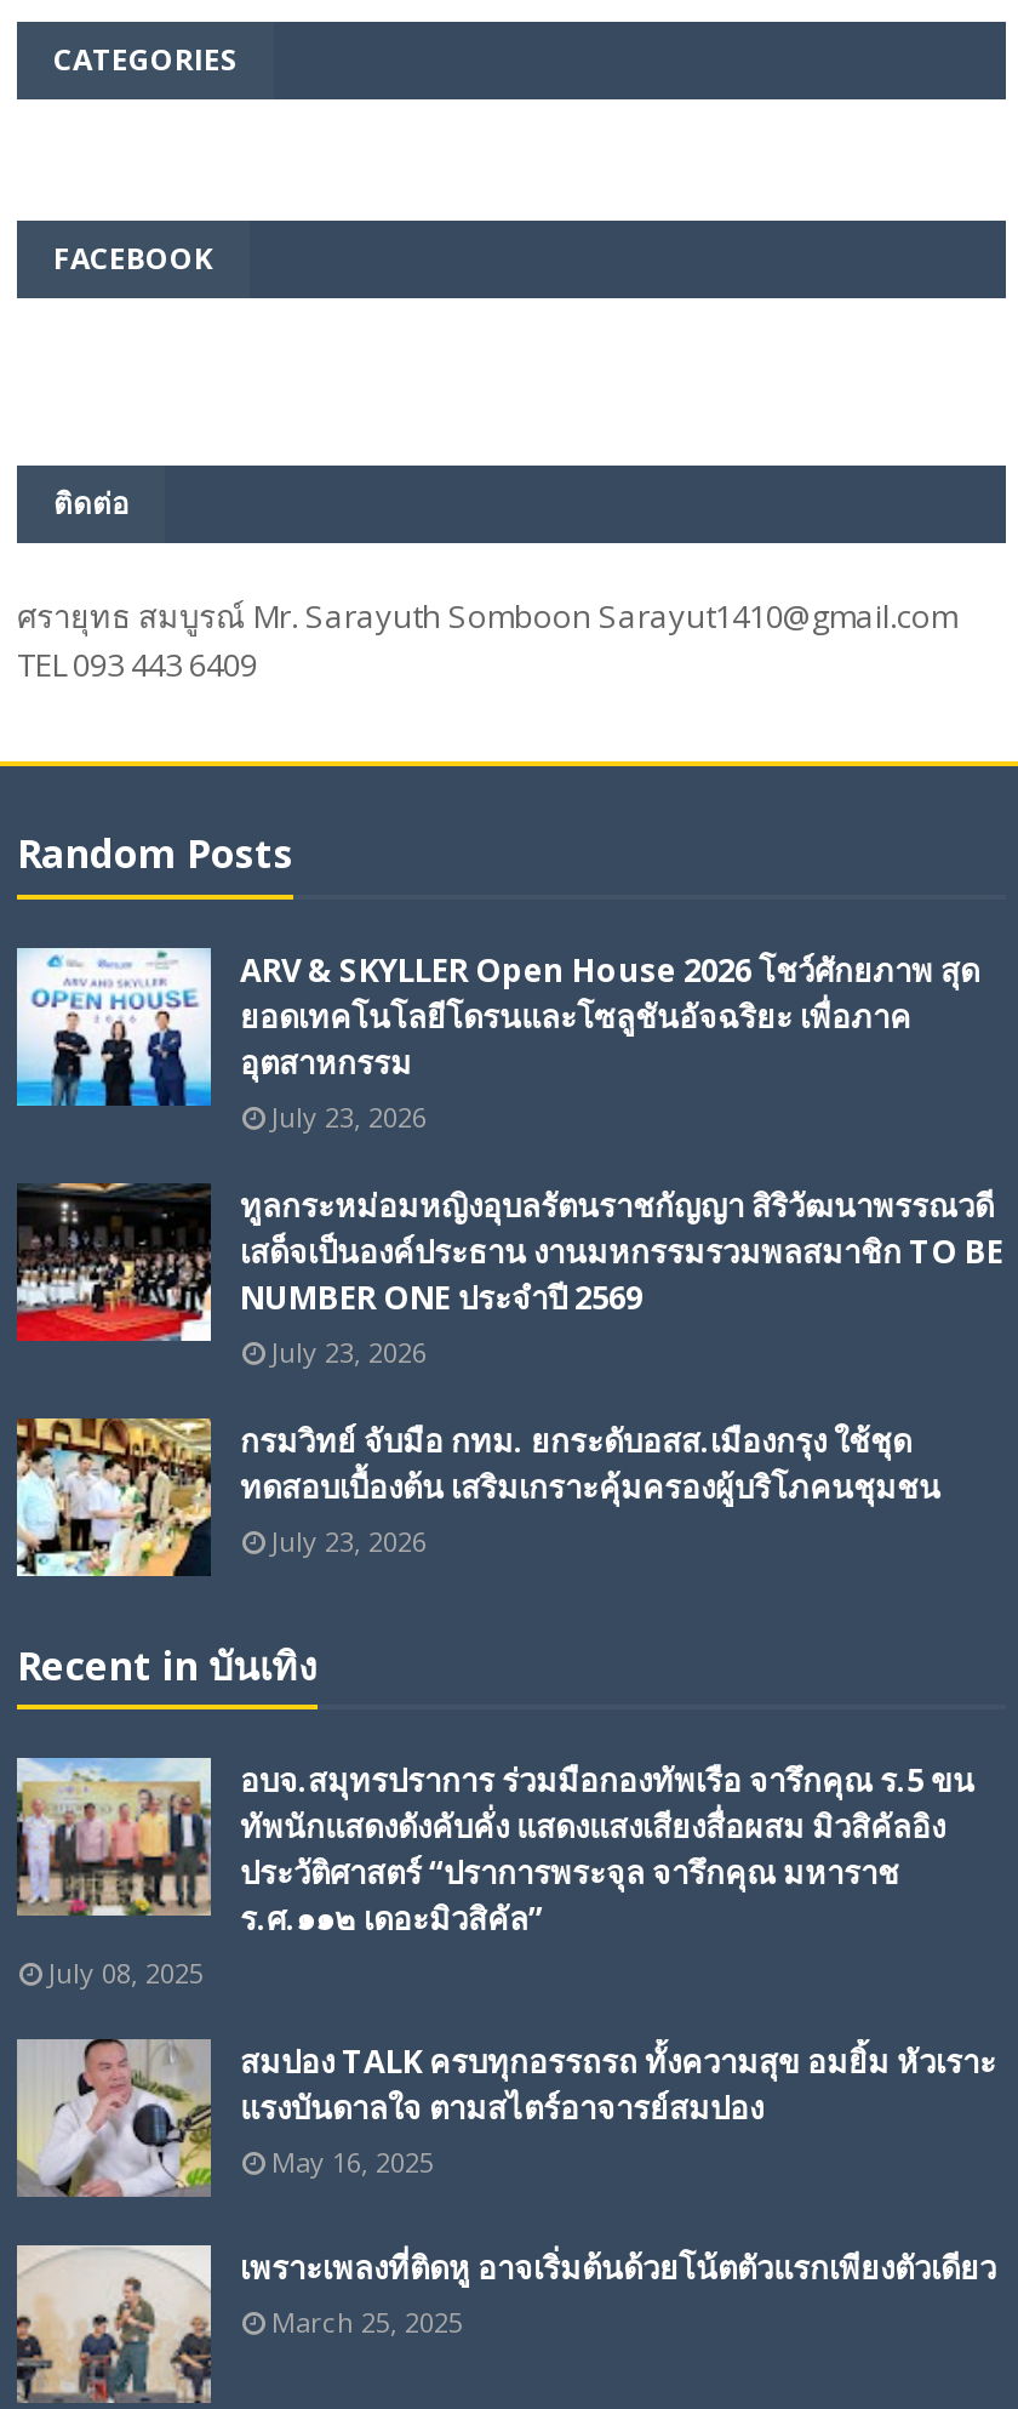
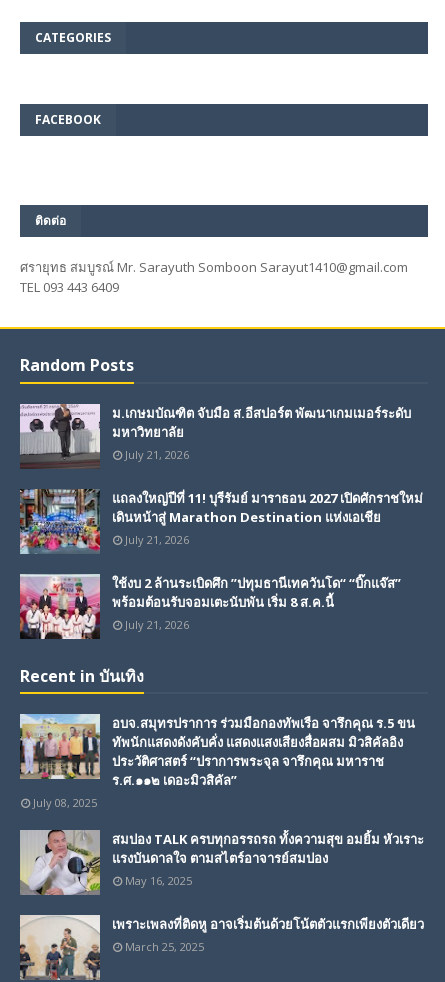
- [image]
- ARV & SKYLLER Open House 2026 โชว์ศักยภาพ สุด
- ยอดเทคโนโลยีโดรนและโซลูชันอัจฉริยะ เพื่อภาค
- อุตสาหกรรม
- July 23, 2026
+ [image]
+ ม.เกษมบัณฑิต จับมือ ส.อีสปอร์ต พัฒนาเกมเมอร์ระดับ
+ มหาวิทยาลัย
+ July 21, 2026

- [image]
- ทูลกระหม่อมหญิงอุบลรัตนราชกัญญา สิริวัฒนาพรรณวดี
- เสด็จเป็นองค์ประธาน งานมหกรรมรวมพลสมาชิก TO BE
- NUMBER ONE ประจำปี 2569
- July 23, 2026
+ [image]
+ แถลงใหญ่ปีที่ 11! บุรีรัมย์ มาราธอน 2027 เปิดศักราชใหม่
+ เดินหน้าสู่ Marathon Destination แห่งเอเชีย
+ July 21, 2026

- [image]
- กรมวิทย์ จับมือ กทม. ยกระดับอสส.เมืองกรุง ใช้ชุด
- ทดสอบเบื้องต้น เสริมเกราะคุ้มครองผู้บริโภคนชุมชน
- July 23, 2026
+ [image]
+ ใช้งบ 2 ล้านระเบิดศึก ”ปทุมธานีเทควันโด“ “บิ๊กแจ๊ส”
+ พร้อมต้อนรับจอมเตะนับพัน เริ่ม 8 ส.ค.นี้
+ July 21, 2026
